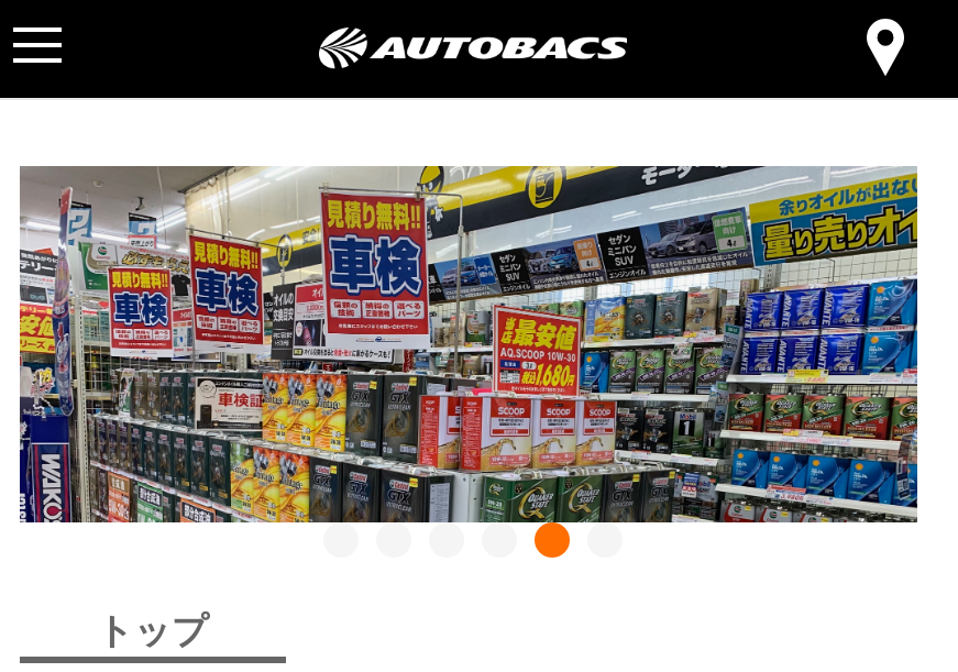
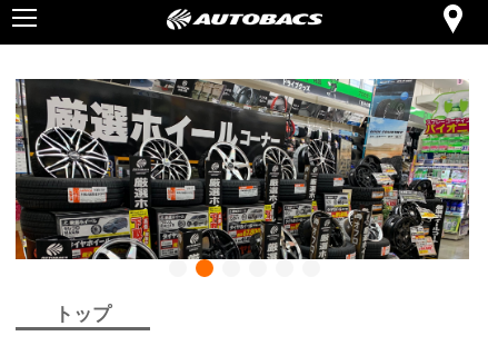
- [image]
+ [image]
